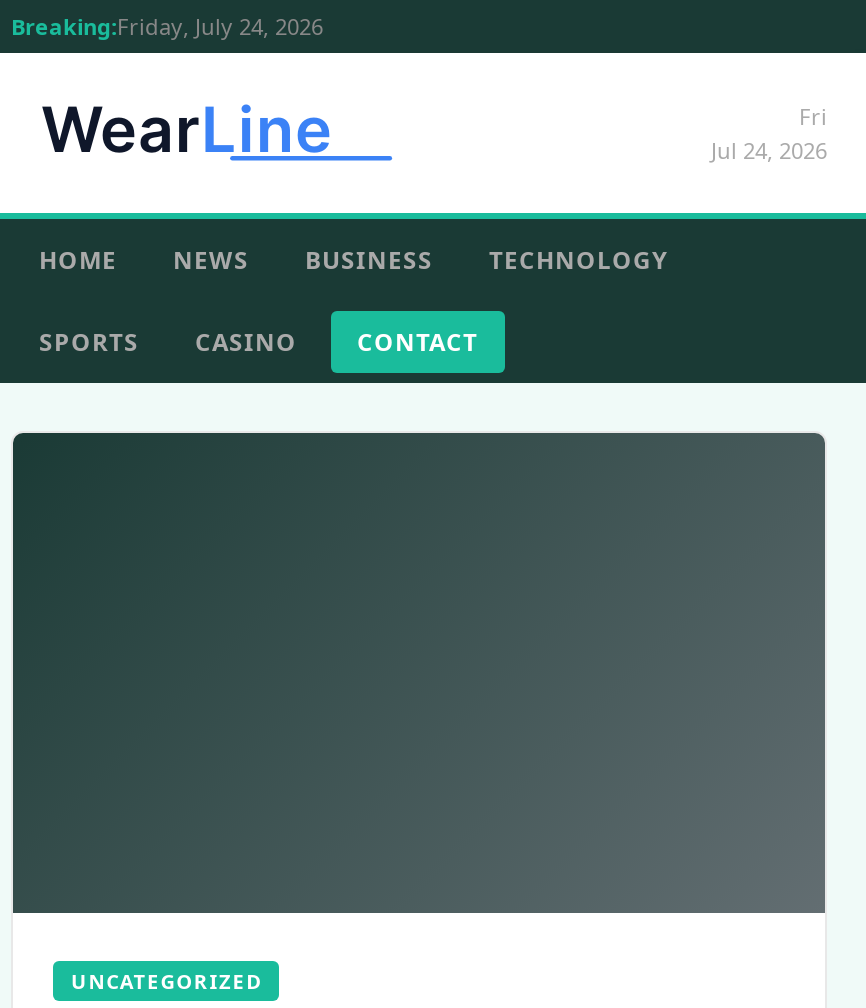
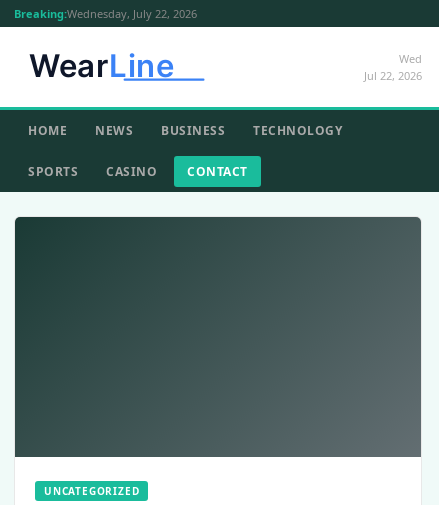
- Breaking:Friday, July 24, 2026
+ Breaking:Wednesday, July 22, 2026

- Fri
- Jul 24, 2026
+ Wed
+ Jul 22, 2026
